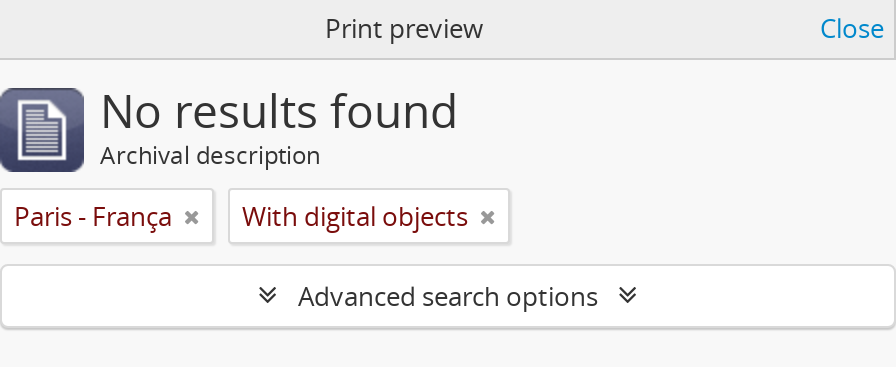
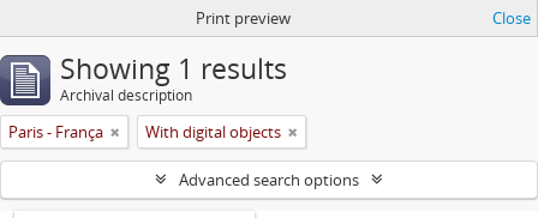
- No results found
+ Showing 1 results
